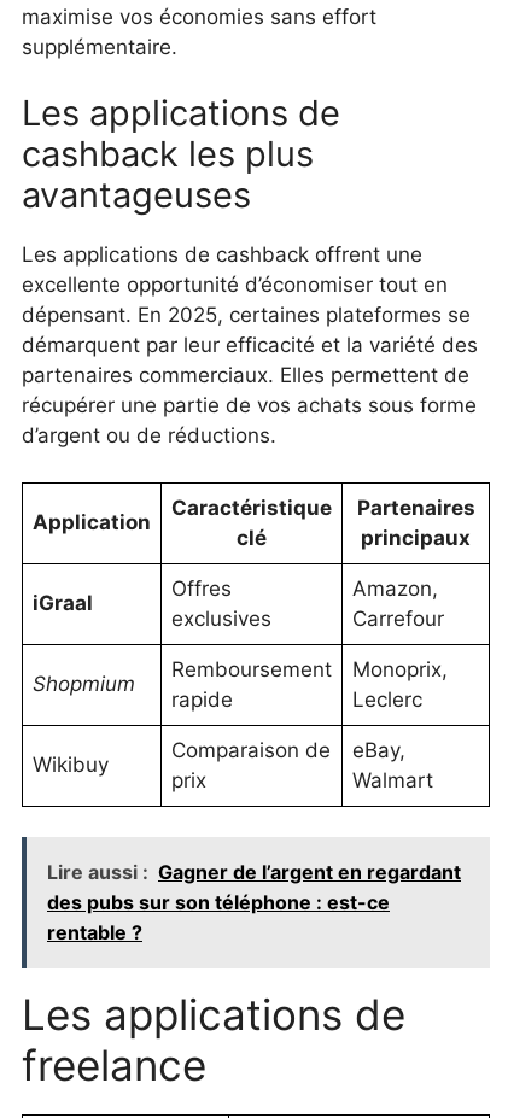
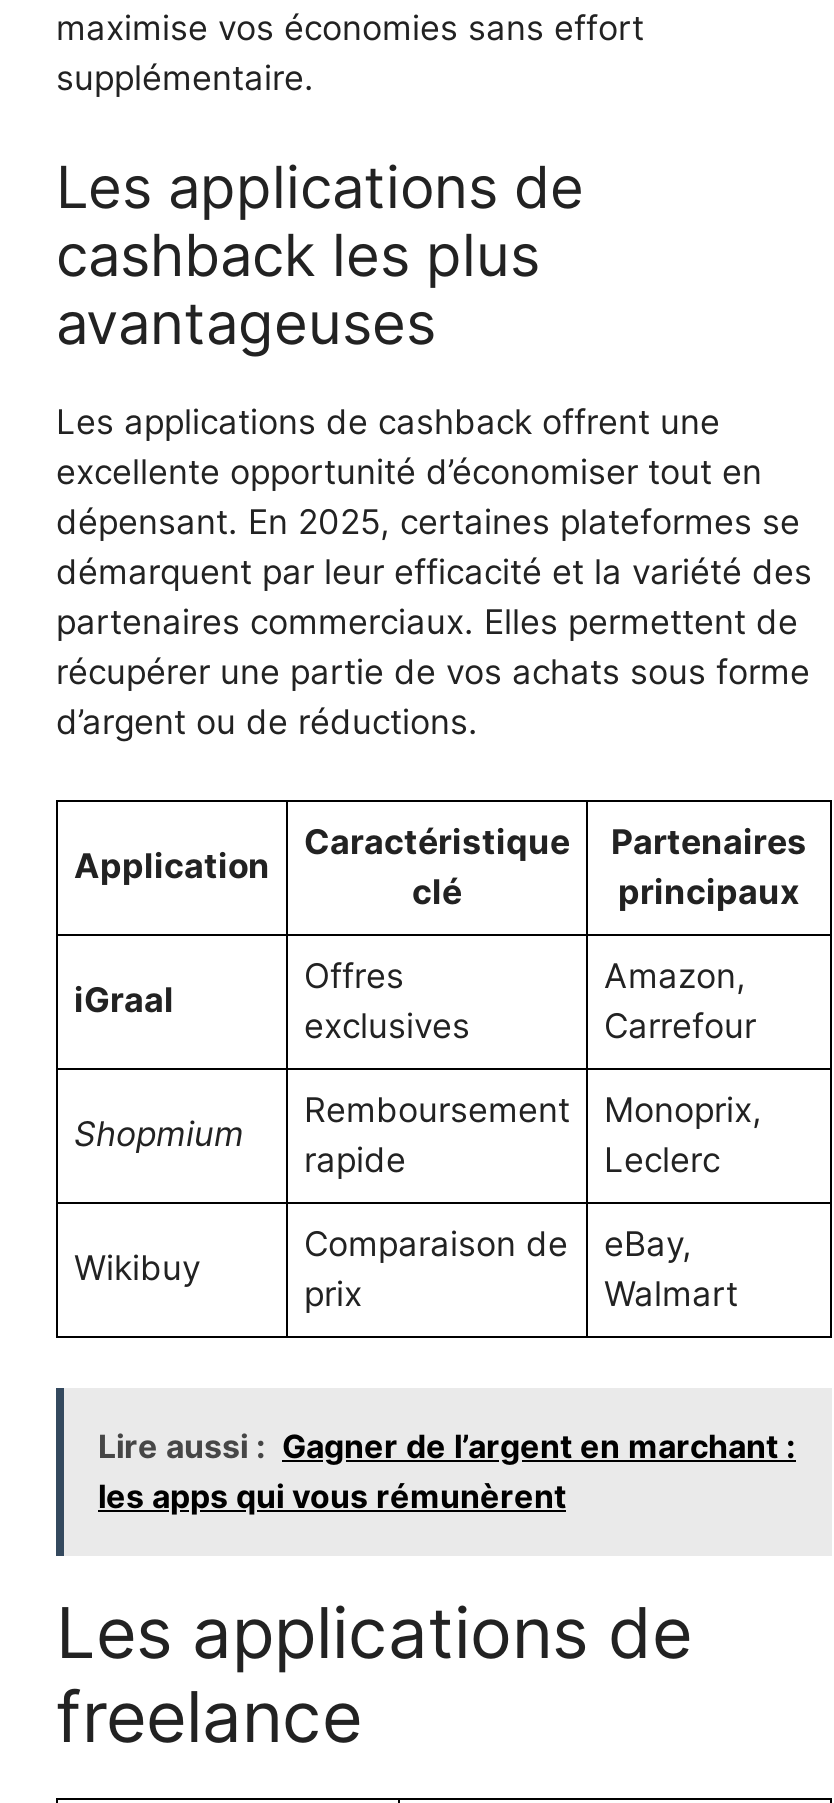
- Lire aussi : Gagner de l’argent en regardant
- des pubs sur son téléphone : est-ce
- rentable ?
+ Lire aussi : Gagner de l’argent en marchant :
+ les apps qui vous rémunèrent
